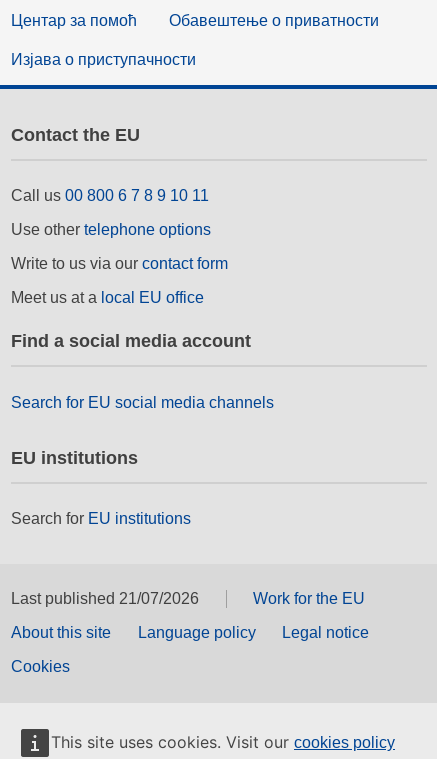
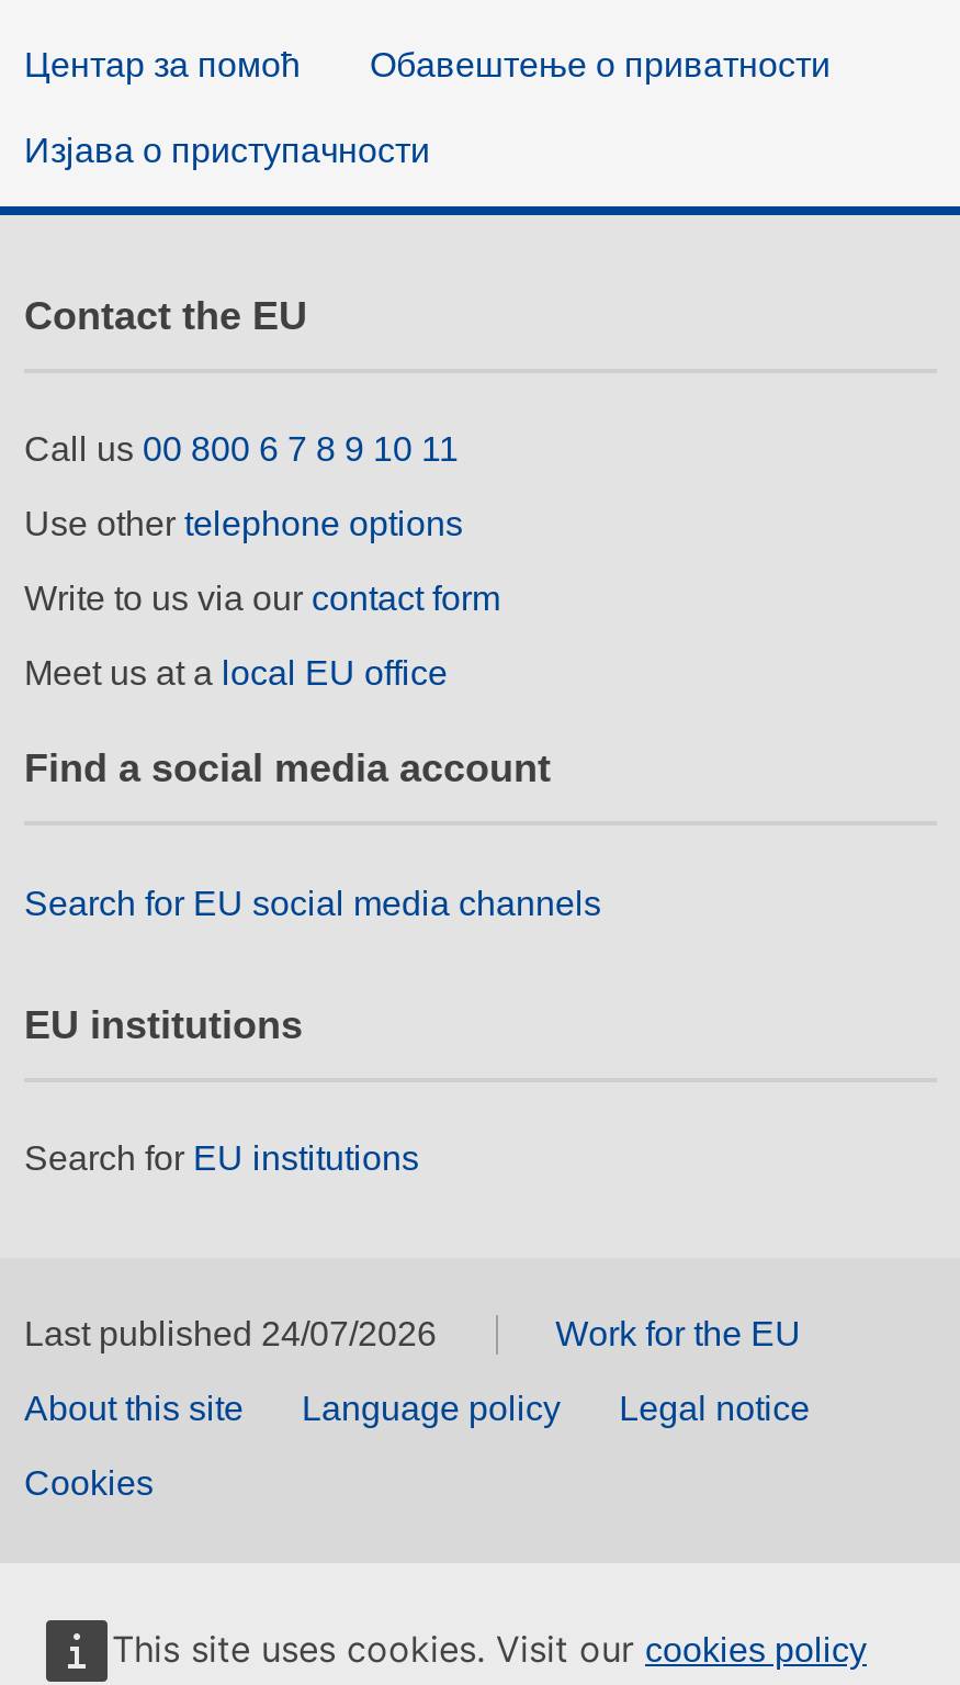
- Last published 21/07/2026
+ Last published 24/07/2026
